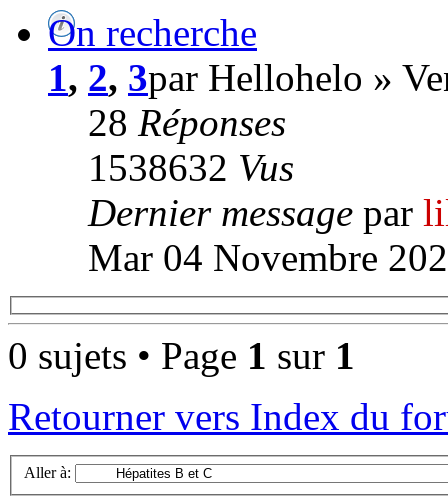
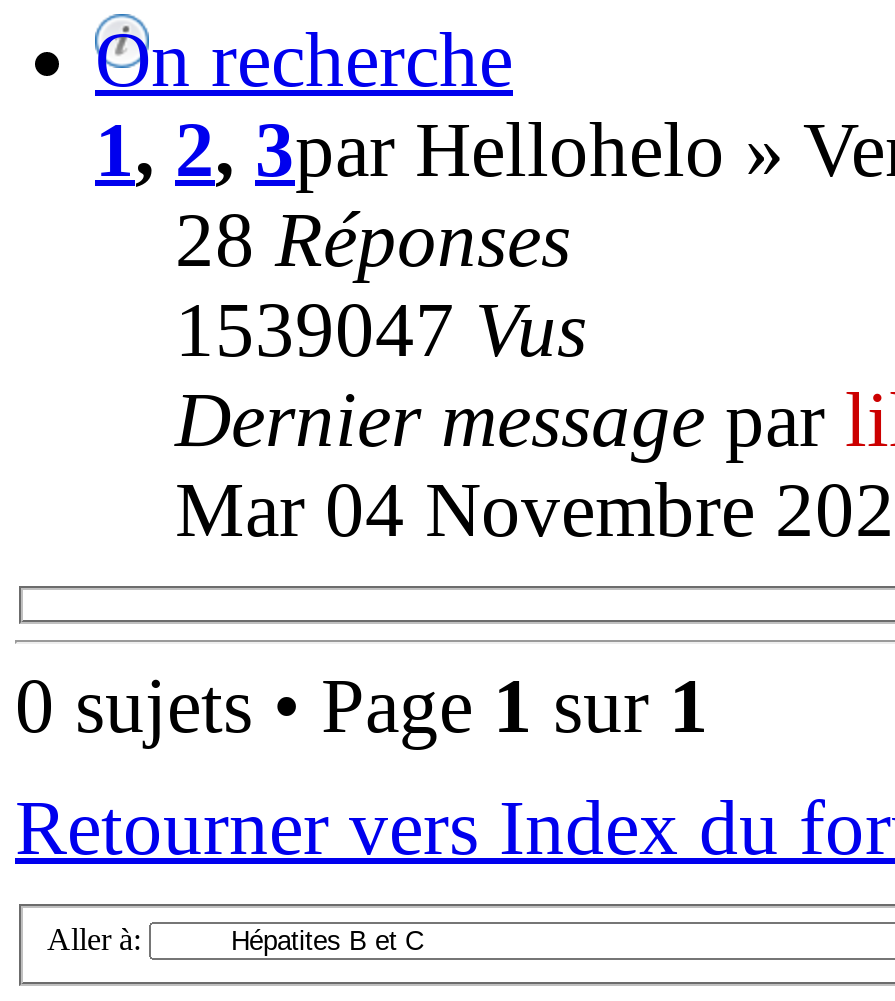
- 1538632 Vus
+ 1539047 Vus
